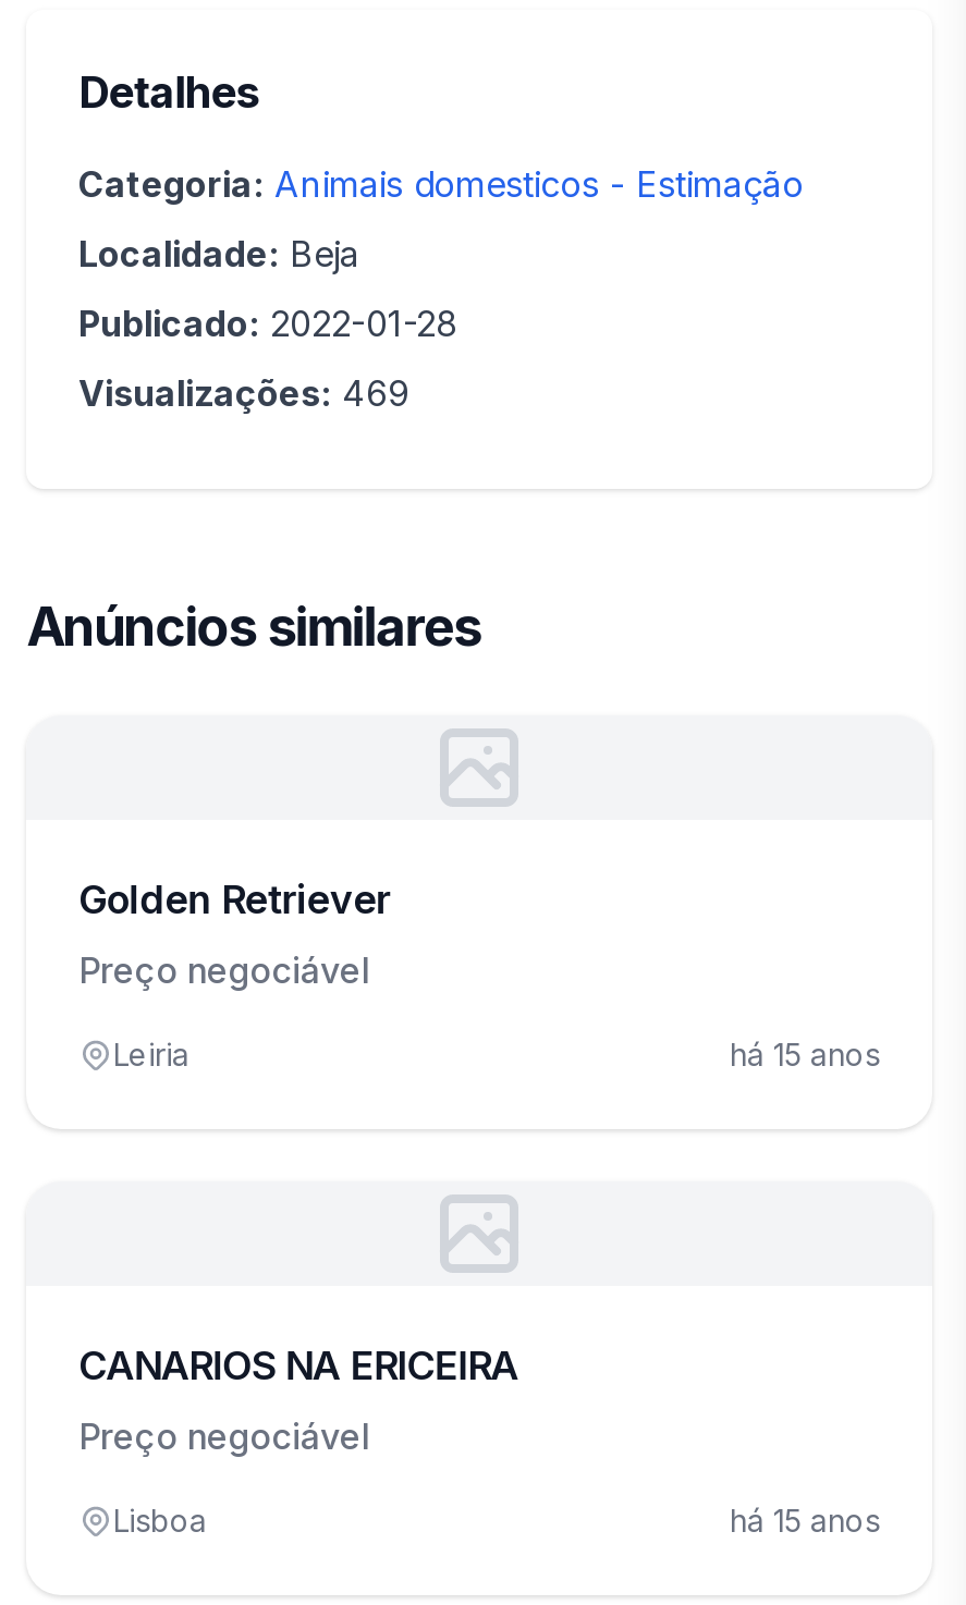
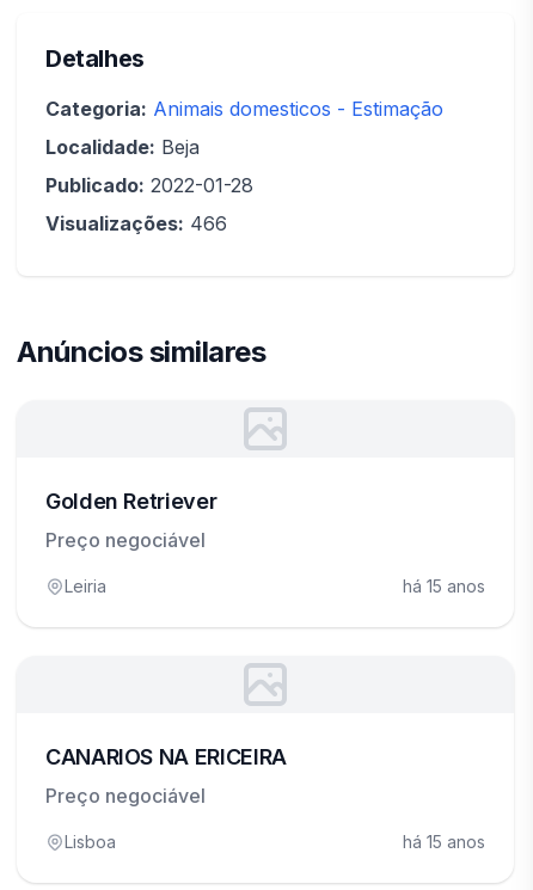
- Visualizações: 469
+ Visualizações: 466
